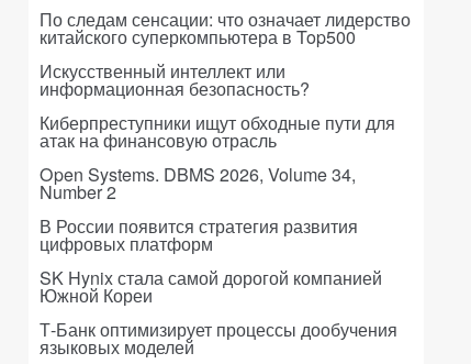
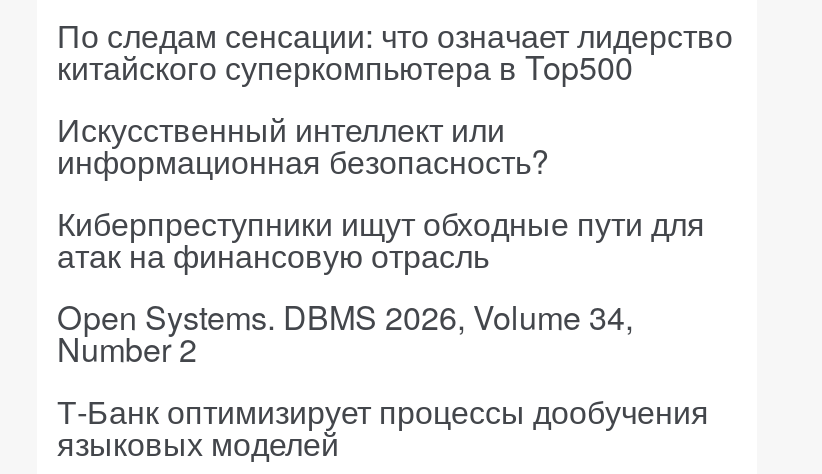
- В России появится стратегия развития
- цифровых платформ
- SK Hynix стала самой дорогой компанией
- Южной Кореи
